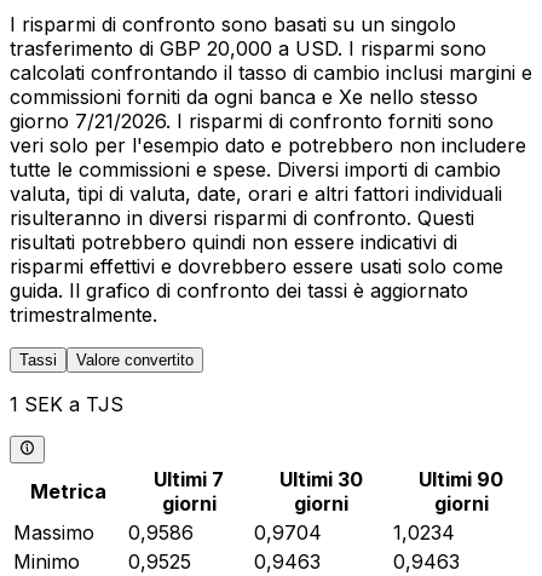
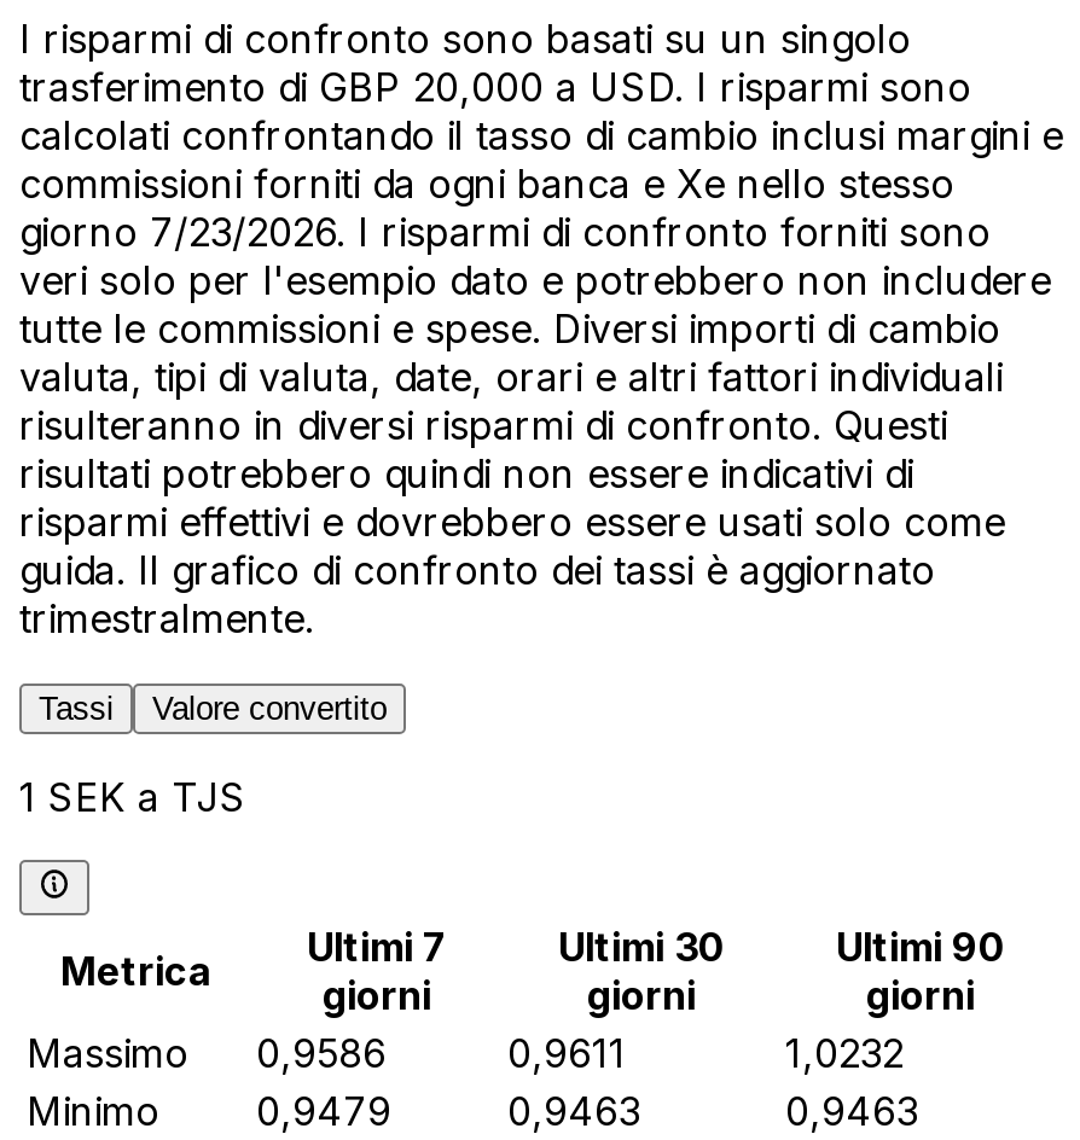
- giorno 7/21/2026. I risparmi di confronto forniti sono
+ giorno 7/23/2026. I risparmi di confronto forniti sono

- 0,9704
+ 0,9611

- 1,0234
+ 1,0232

- Minimo 0,9525
+ Minimo 0,9479
